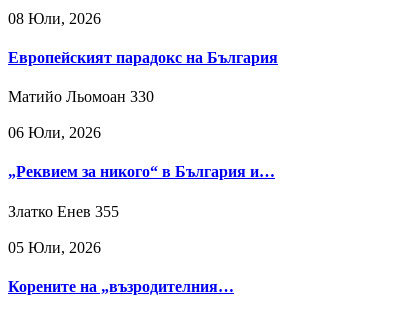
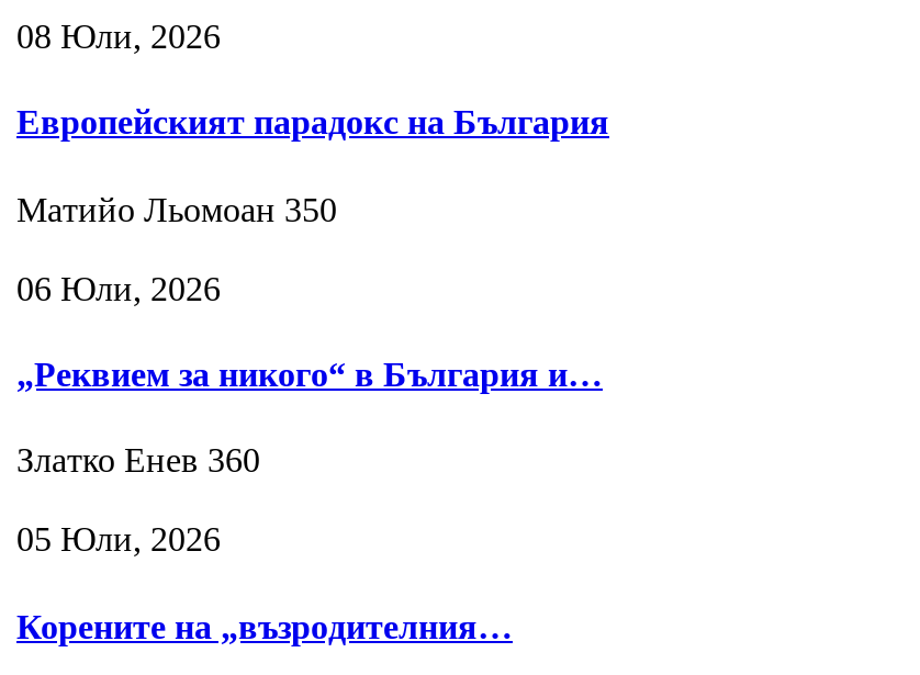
- Матийо Льомоан 330
+ Матийо Льомоан 350

- Златко Енев 355
+ Златко Енев 360
